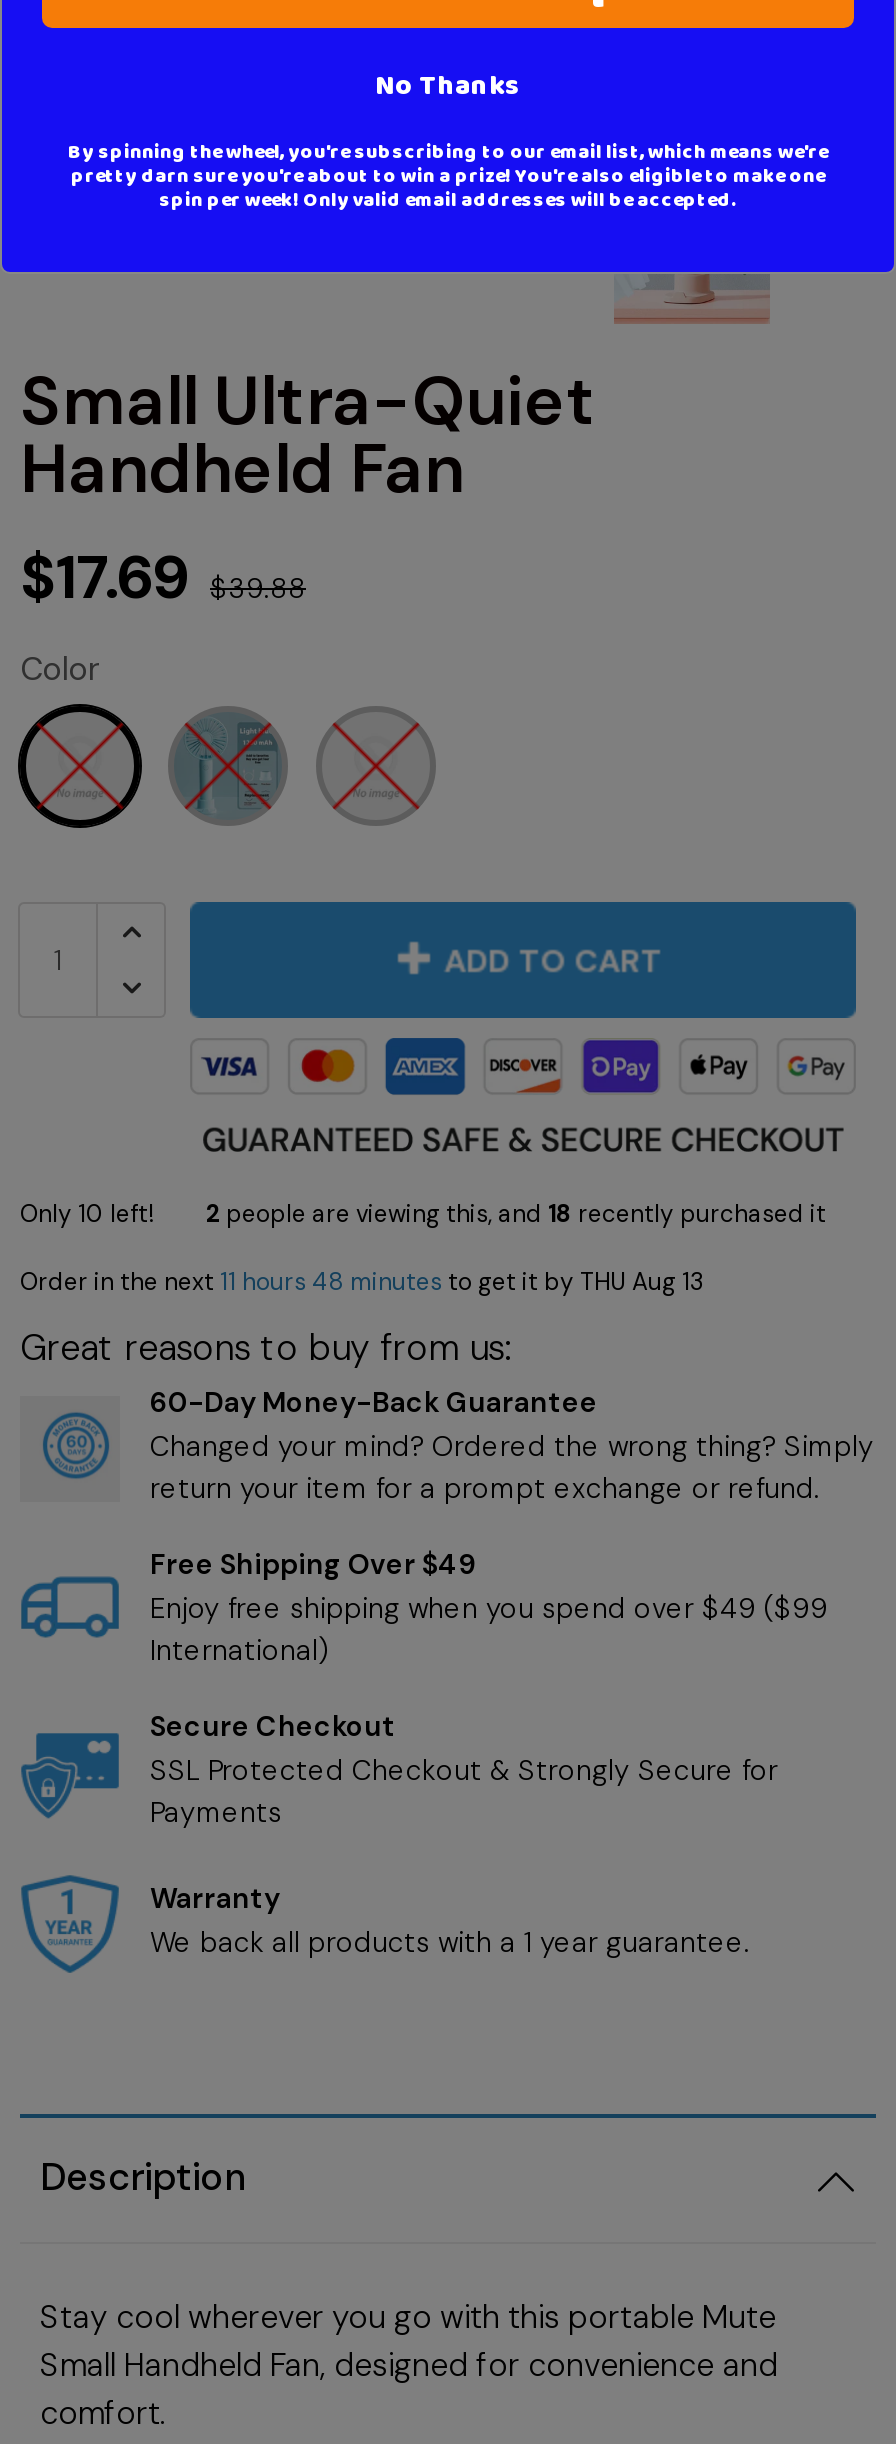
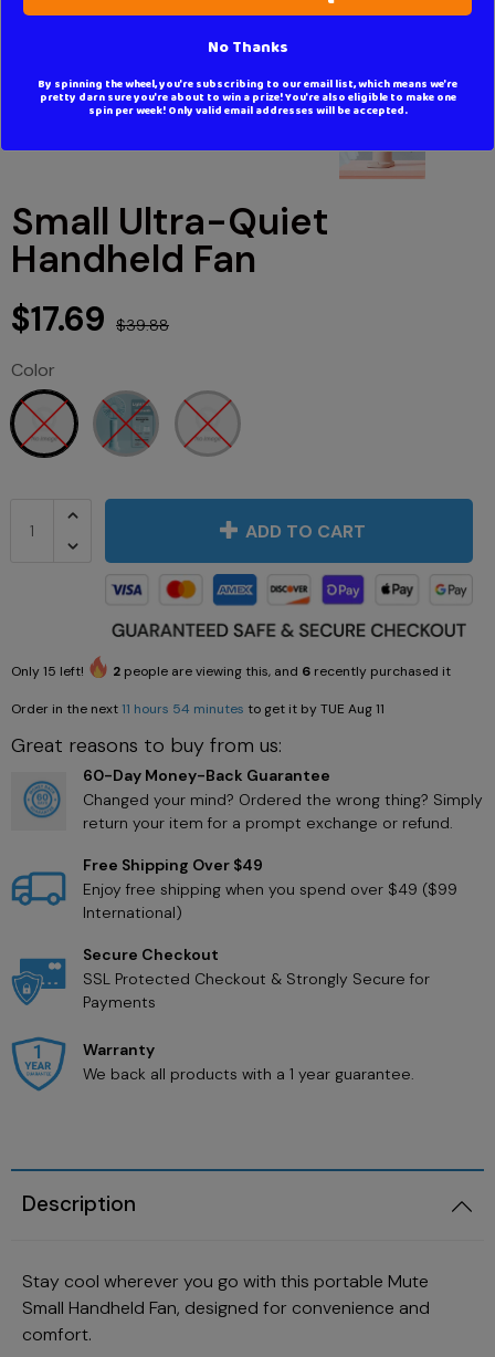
- Only 10 left!
+ Only 15 left!

- 2 people are viewing this, and 18 recently purchased it
+ 2 people are viewing this, and 6 recently purchased it

- Order in the next 11 hours 48 minutes to get it by THU Aug 13
+ Order in the next 11 hours 54 minutes to get it by TUE Aug 11
